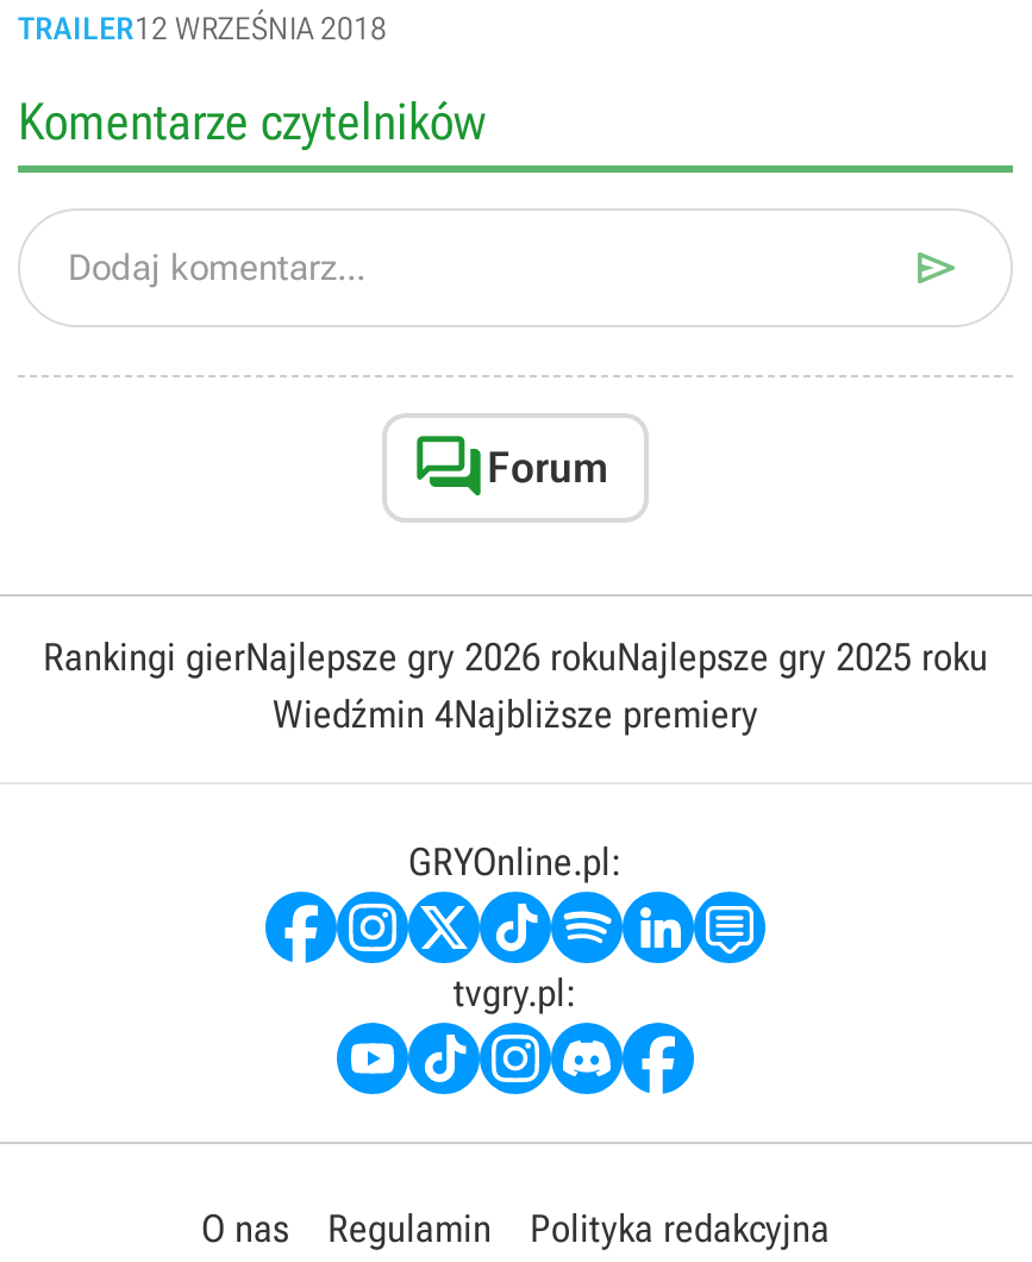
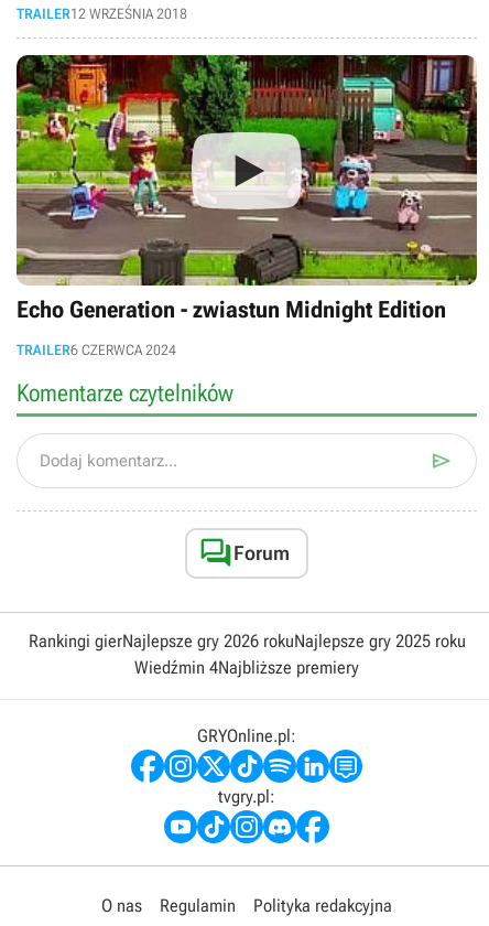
+ [image]
+ Echo Generation - zwiastun Midnight Edition
+ TRAILER6 CZERWCA 2024
